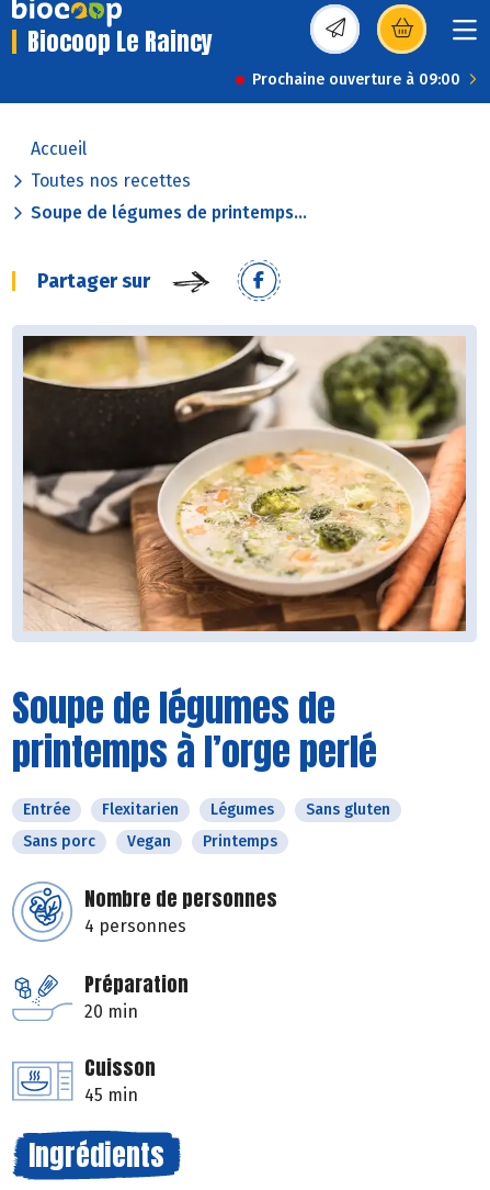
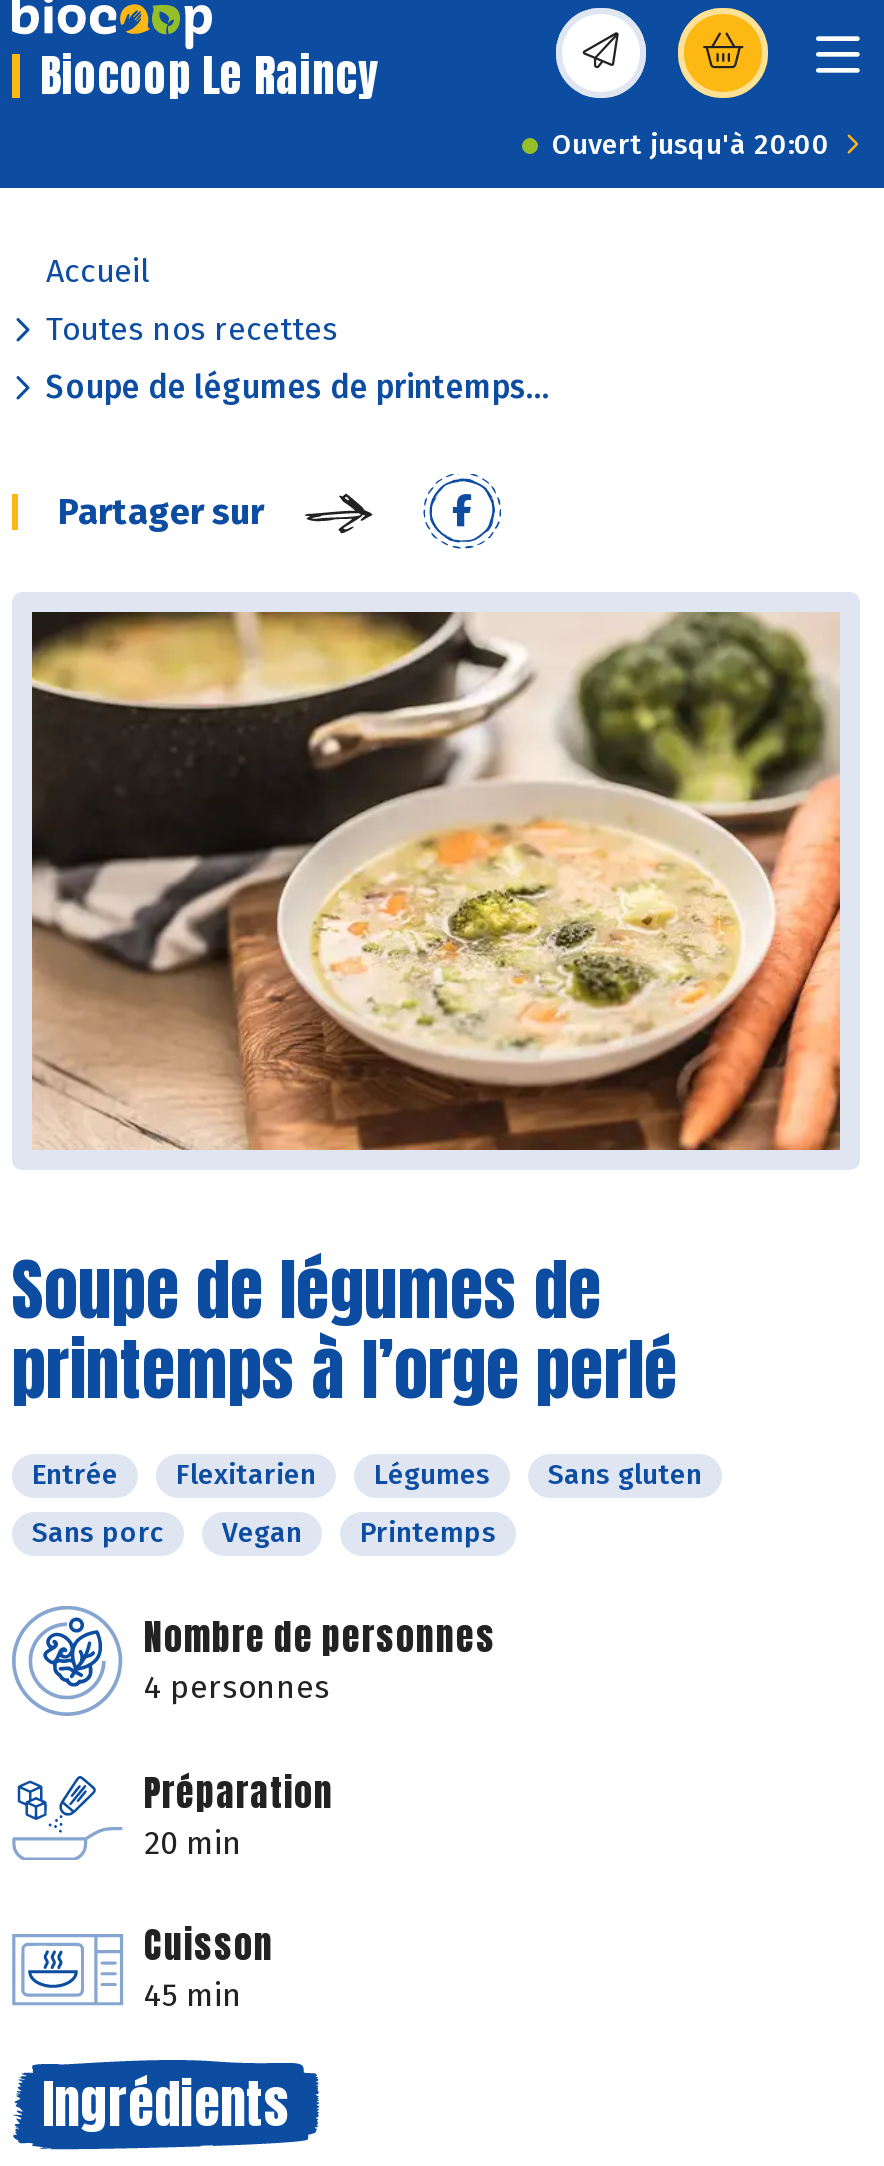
- Prochaine ouverture à 09:00
+ Ouvert jusqu'à 20:00
